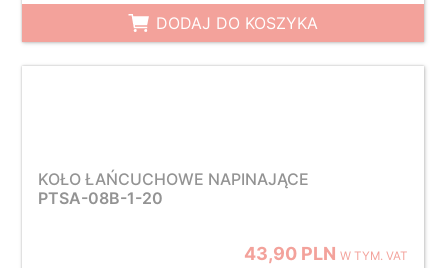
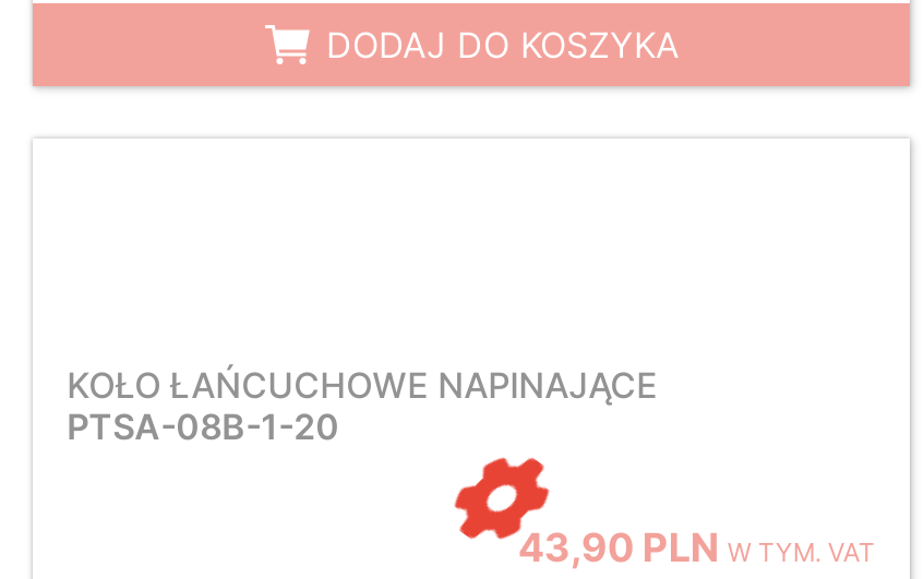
+ [image]
